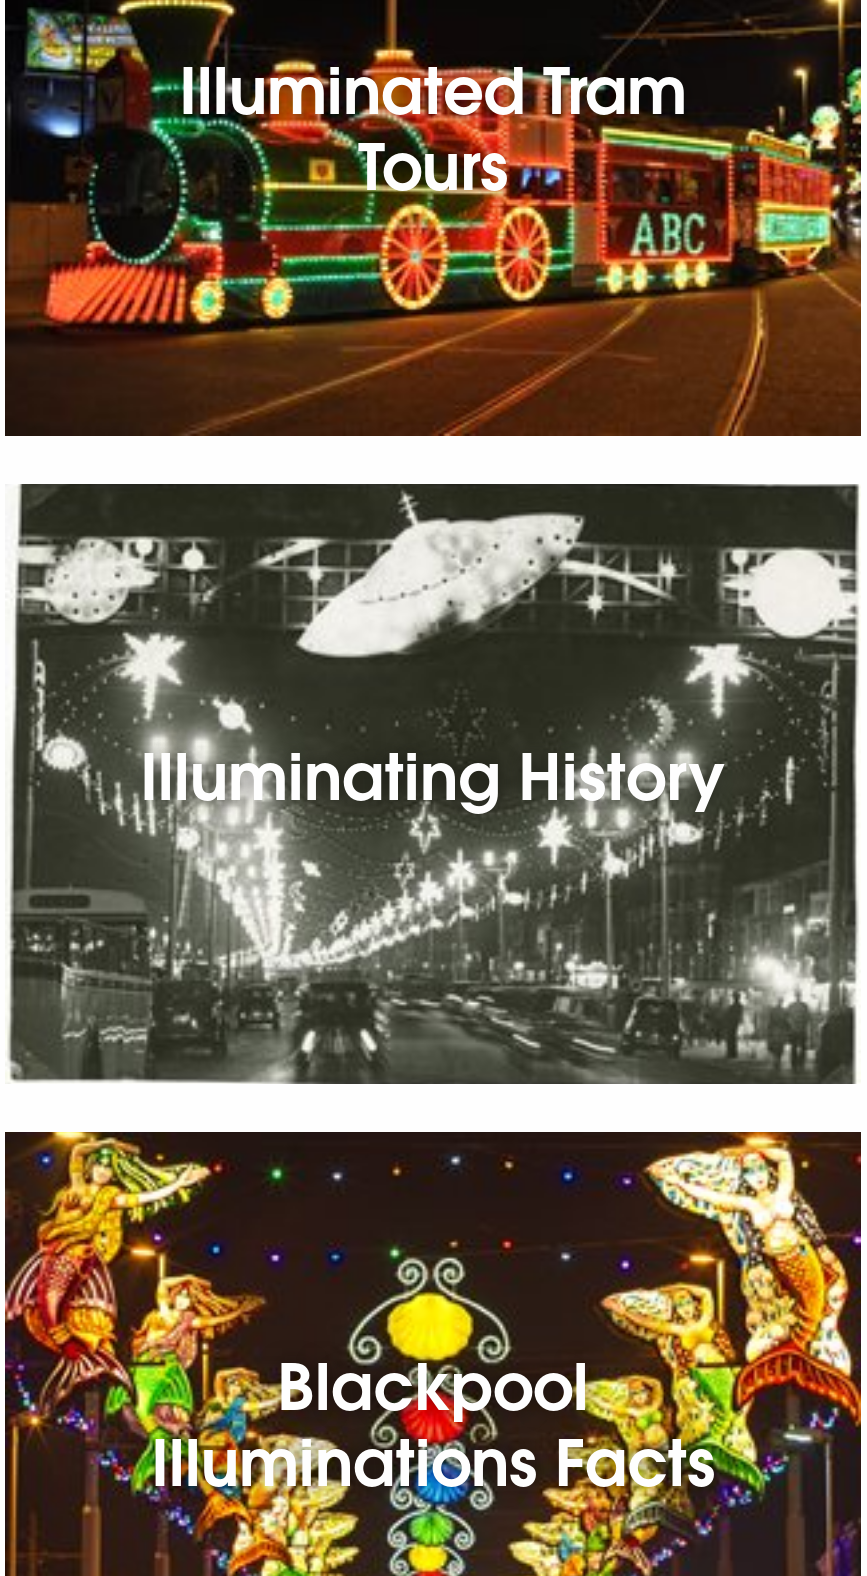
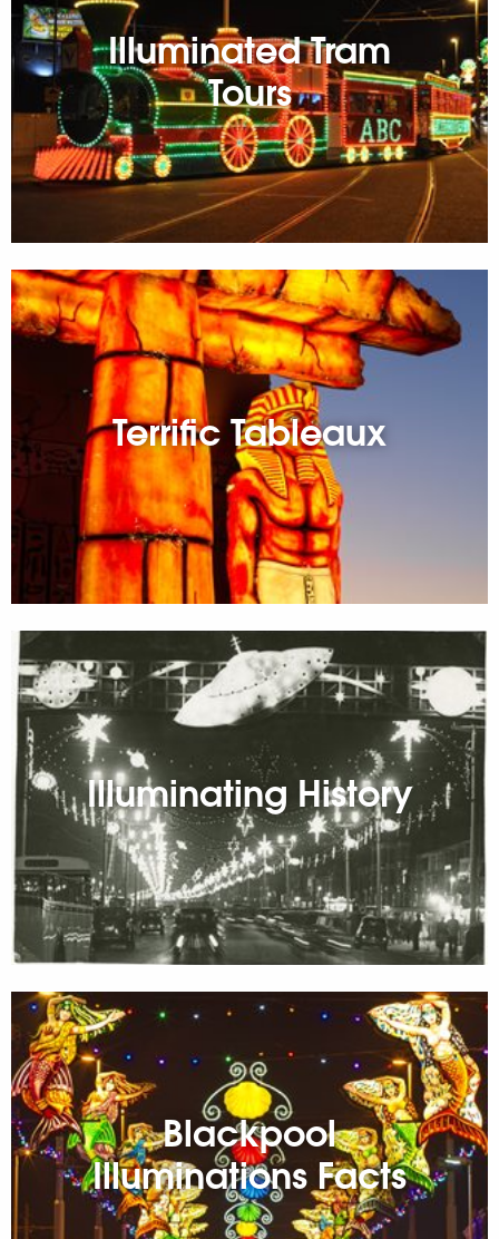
+ [image]
+ Terrific Tableaux
